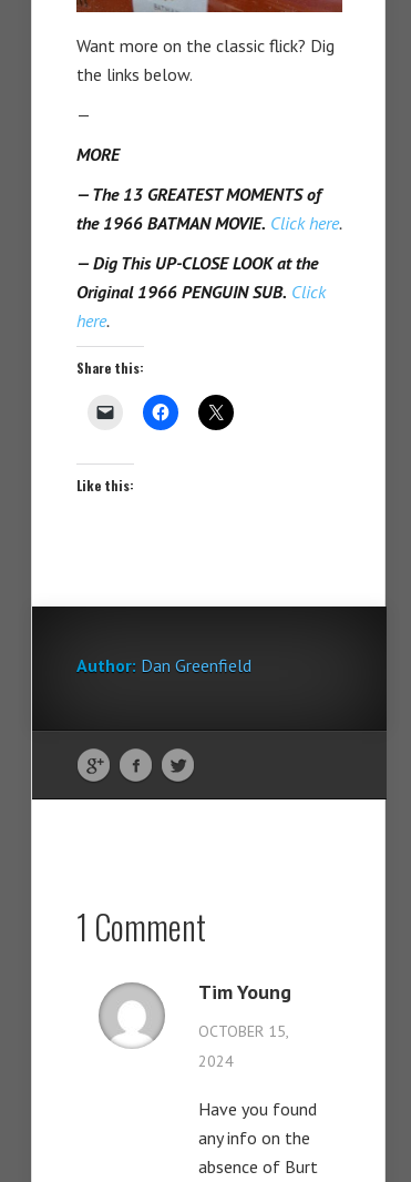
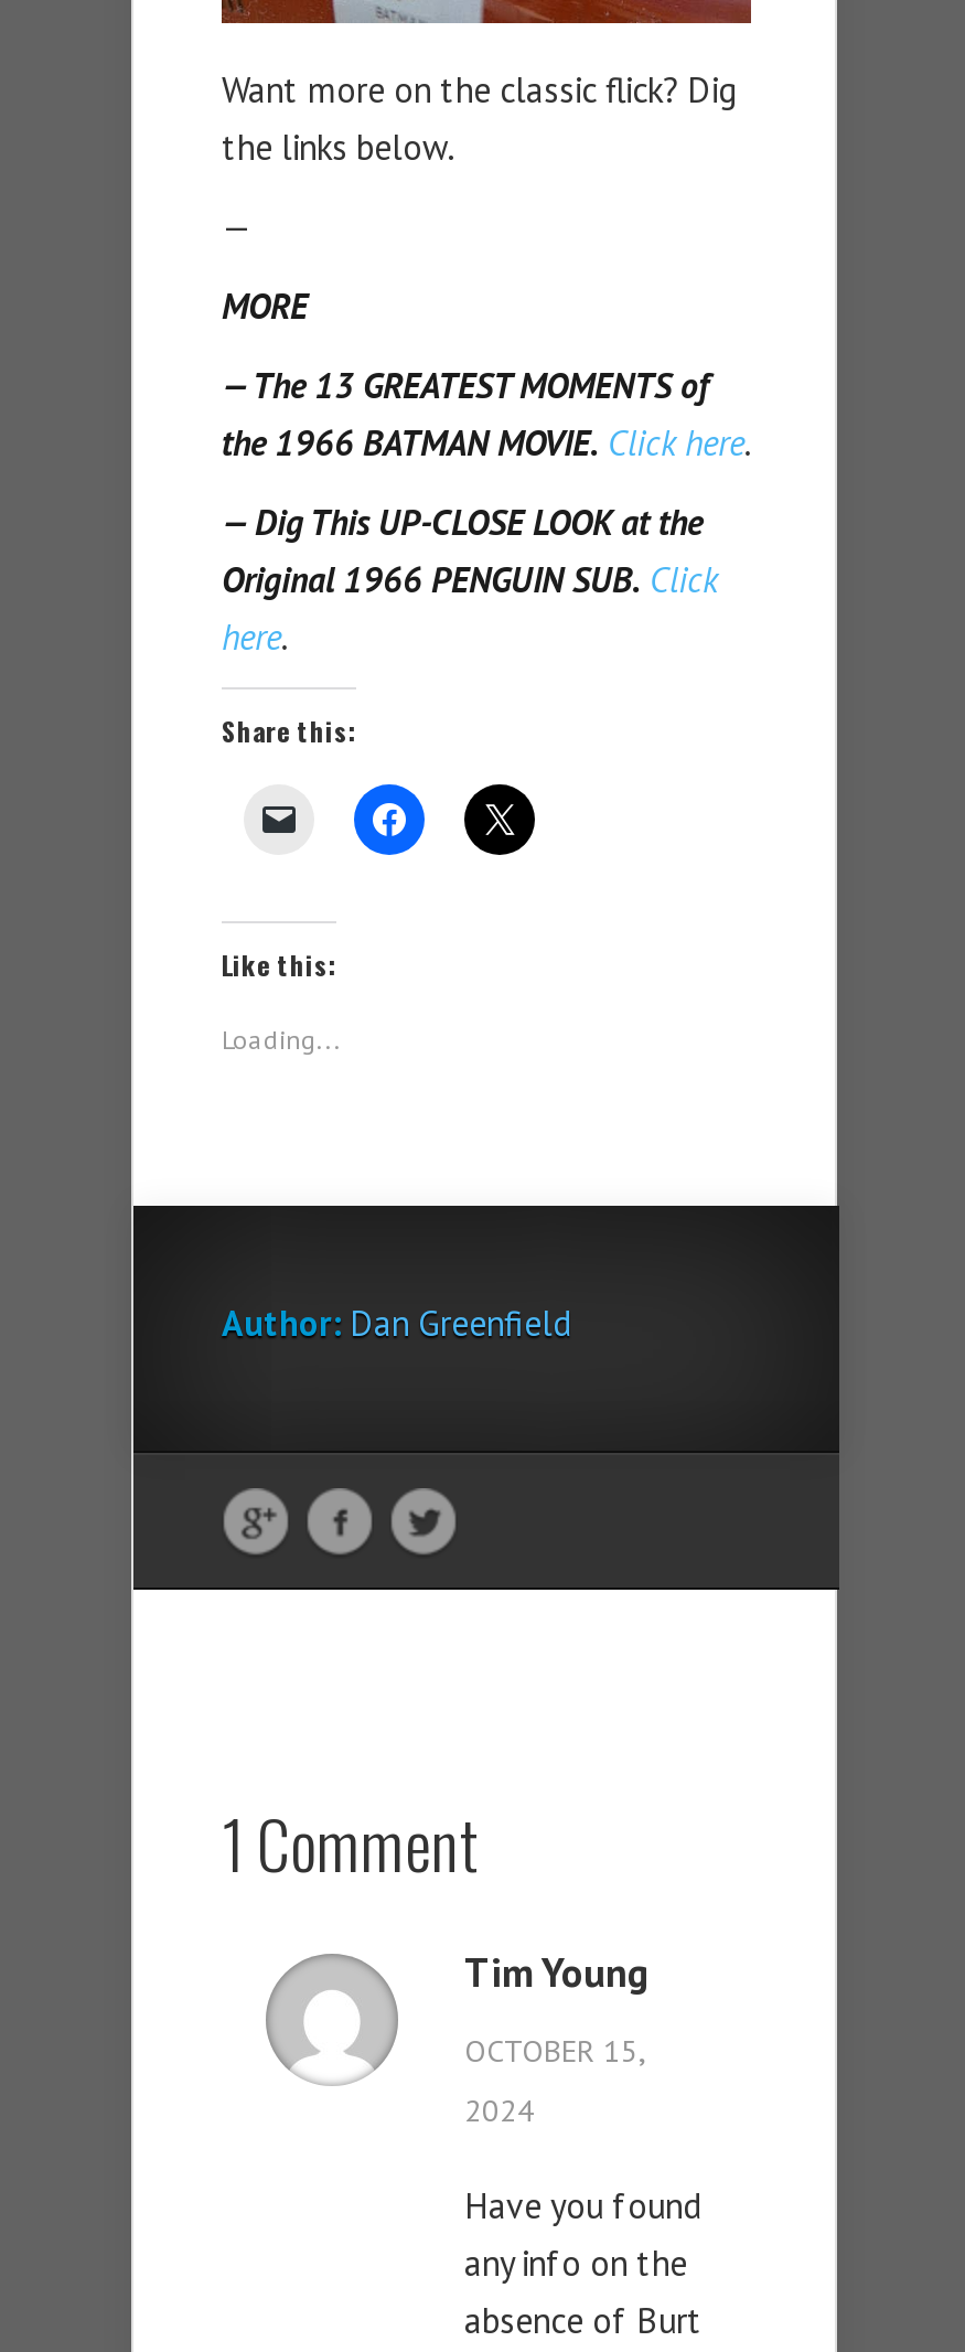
+ Loading...
